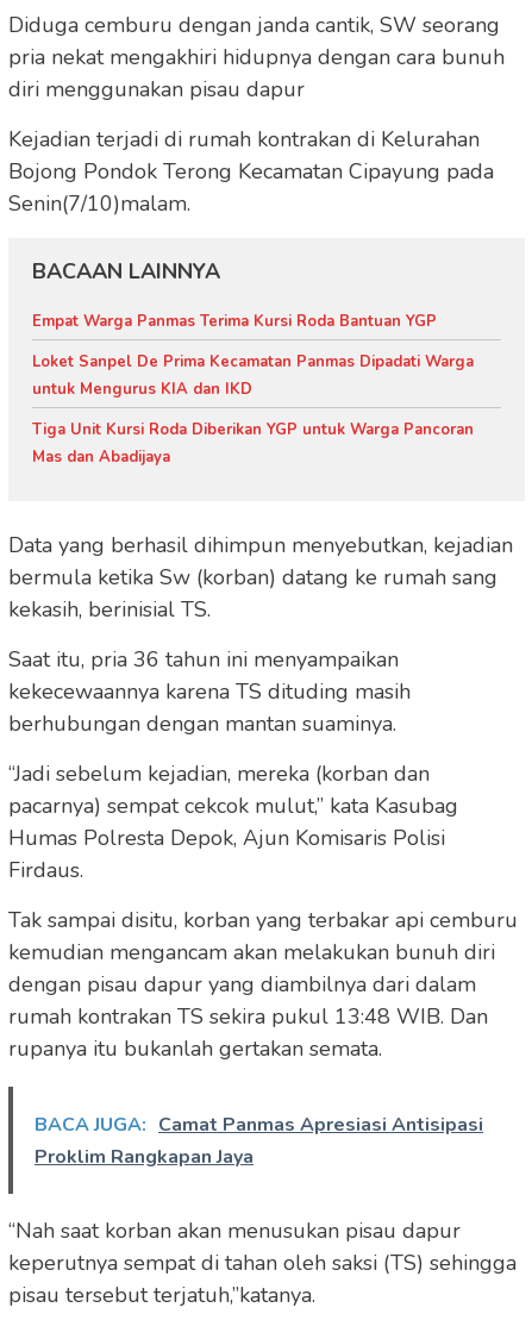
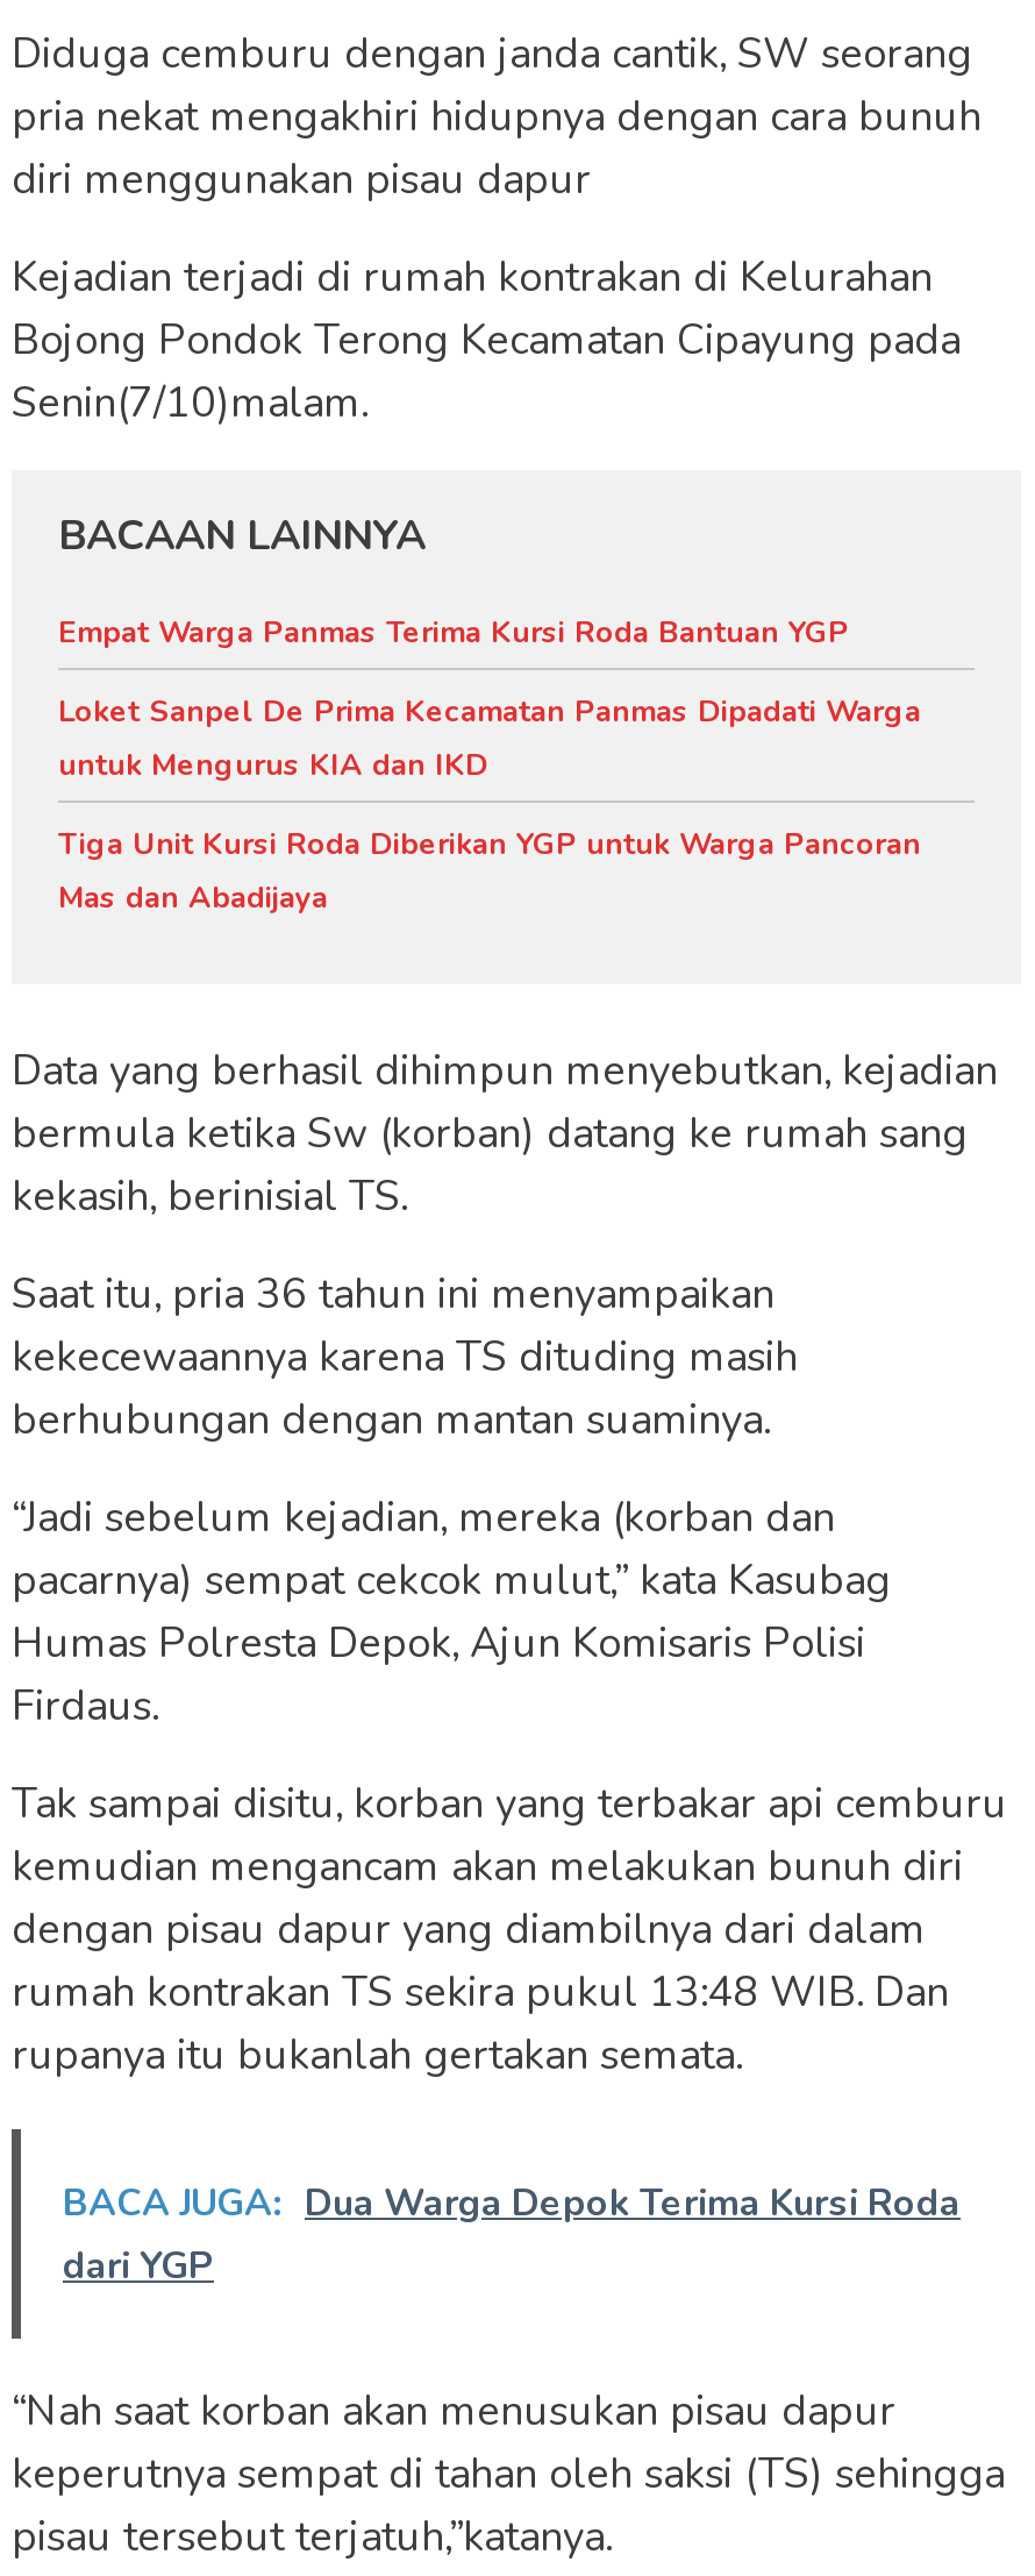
- BACA JUGA: Camat Panmas Apresiasi Antisipasi
- Proklim Rangkapan Jaya
+ BACA JUGA: Dua Warga Depok Terima Kursi Roda
+ dari YGP
